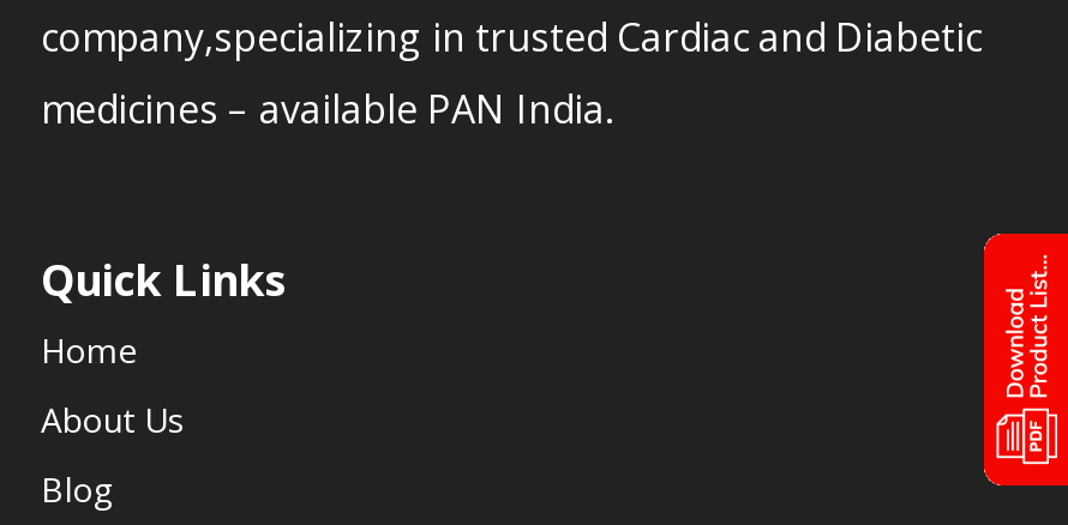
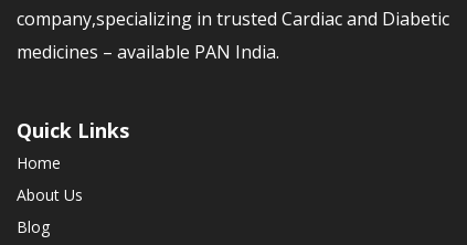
- [image]
